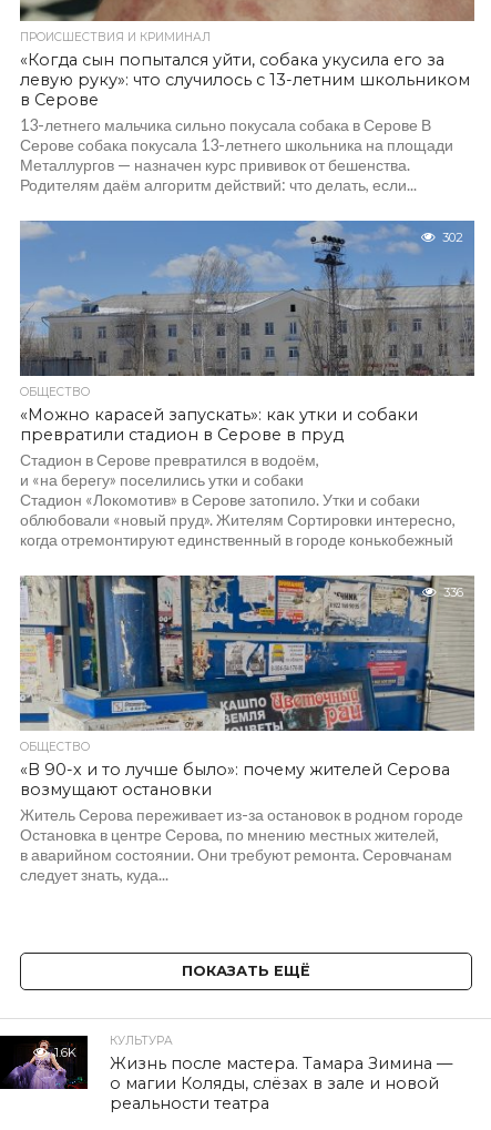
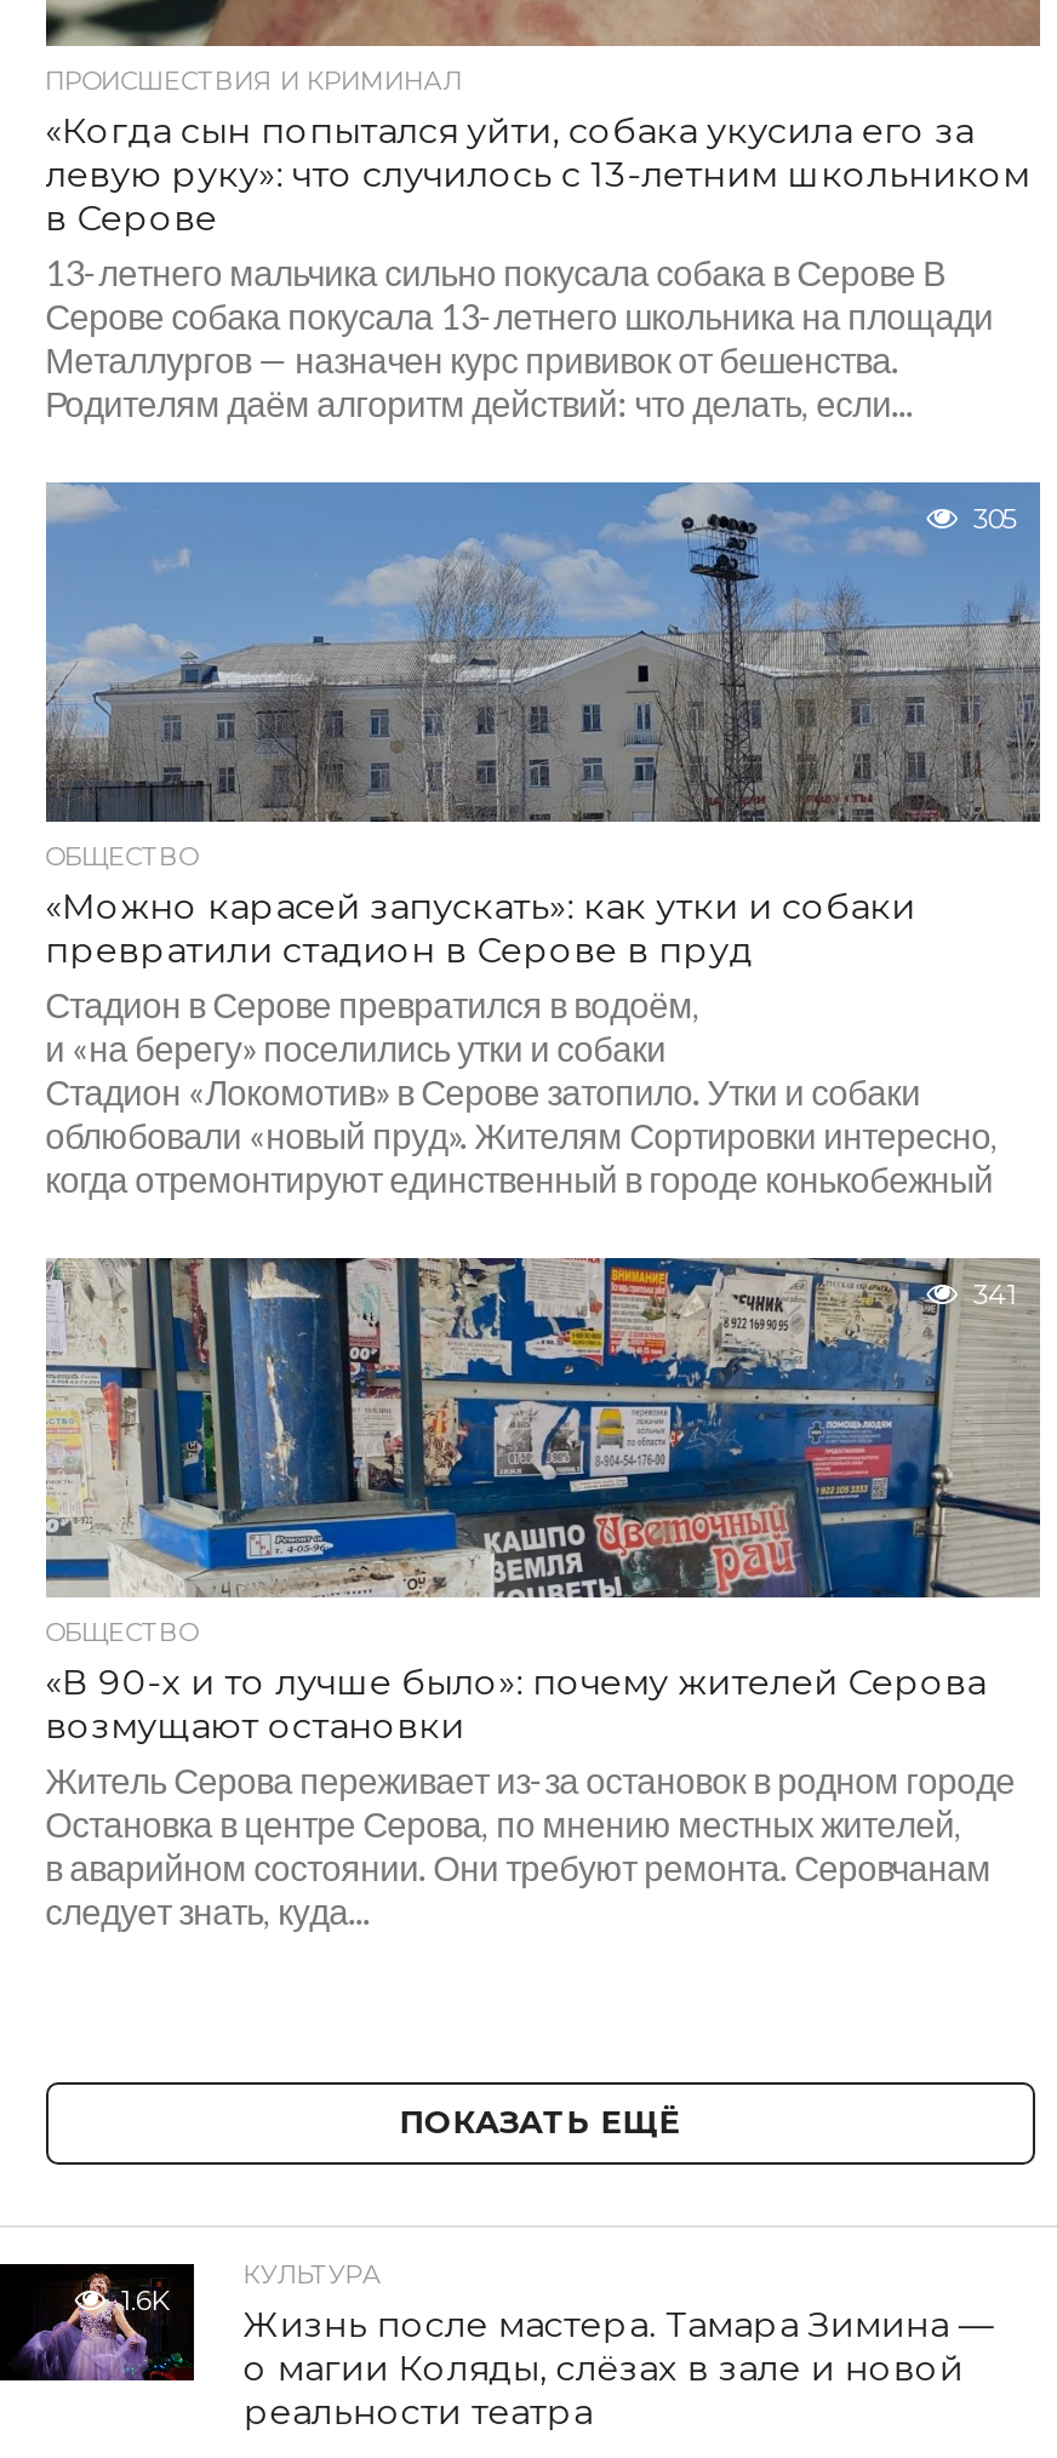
- 302
+ 305

- 336
+ 341
